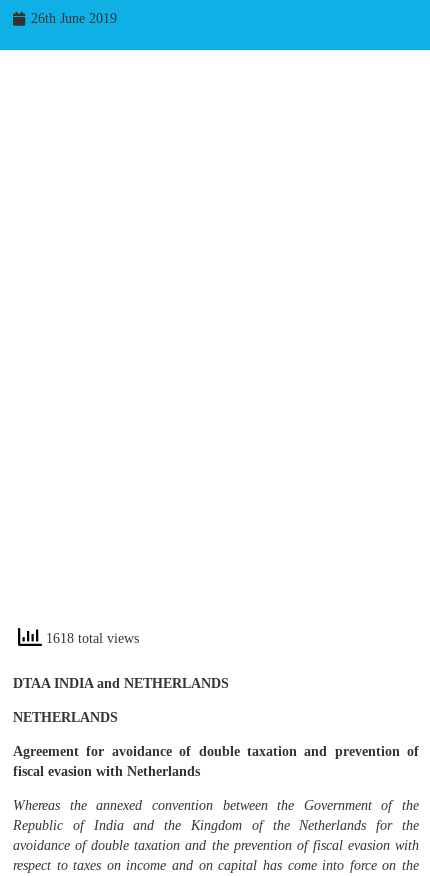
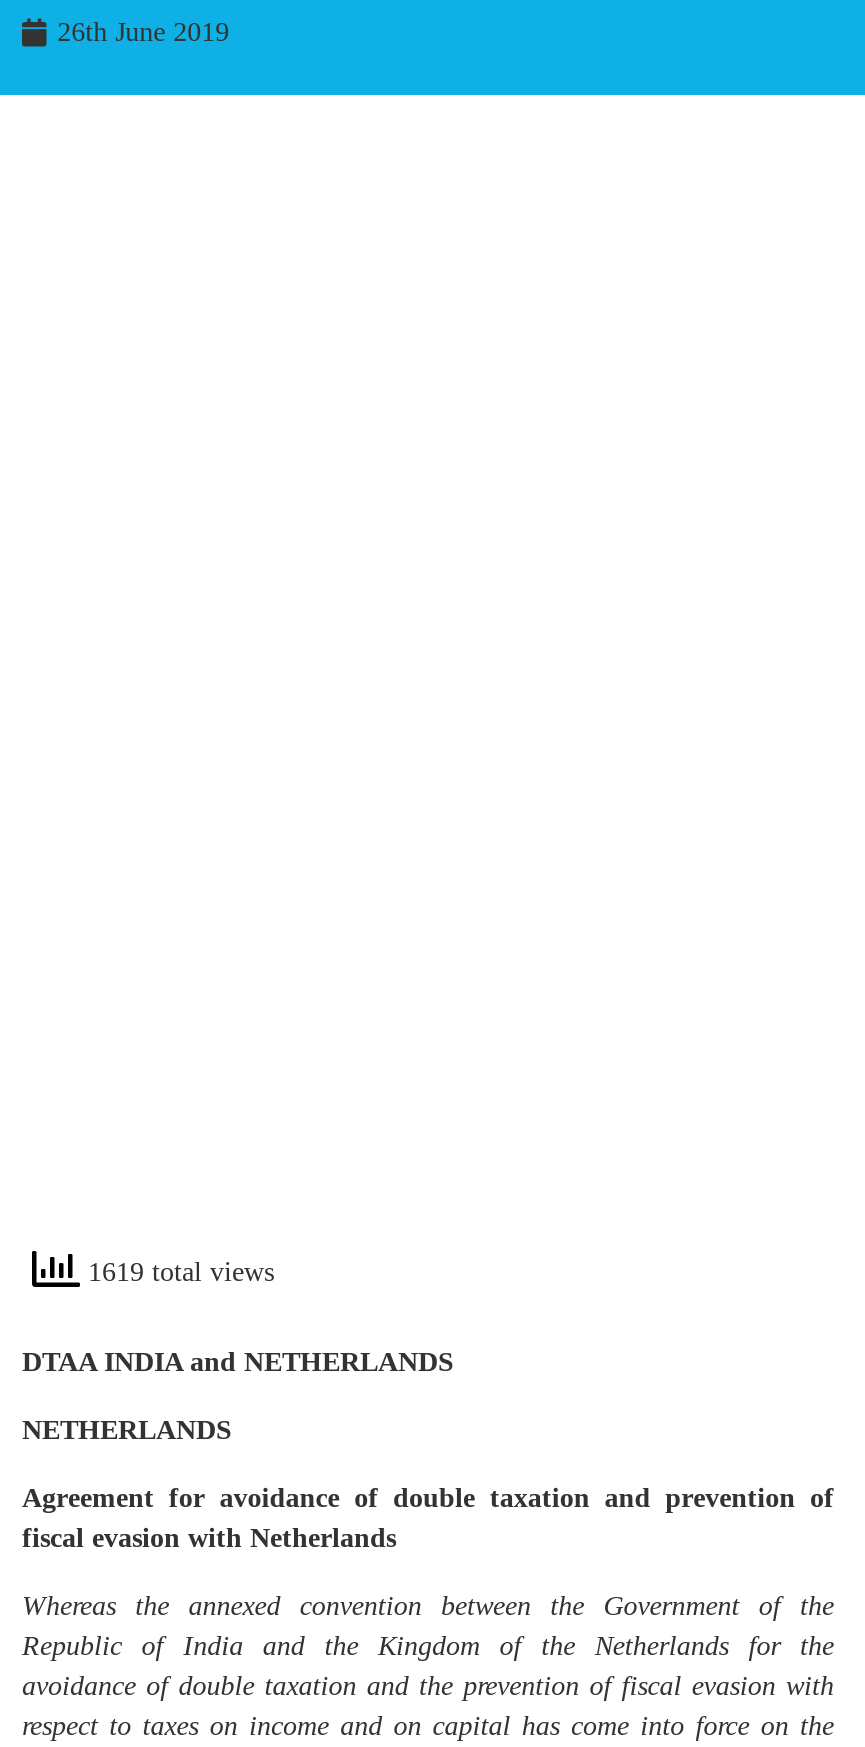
- 1618 total views
+ 1619 total views
